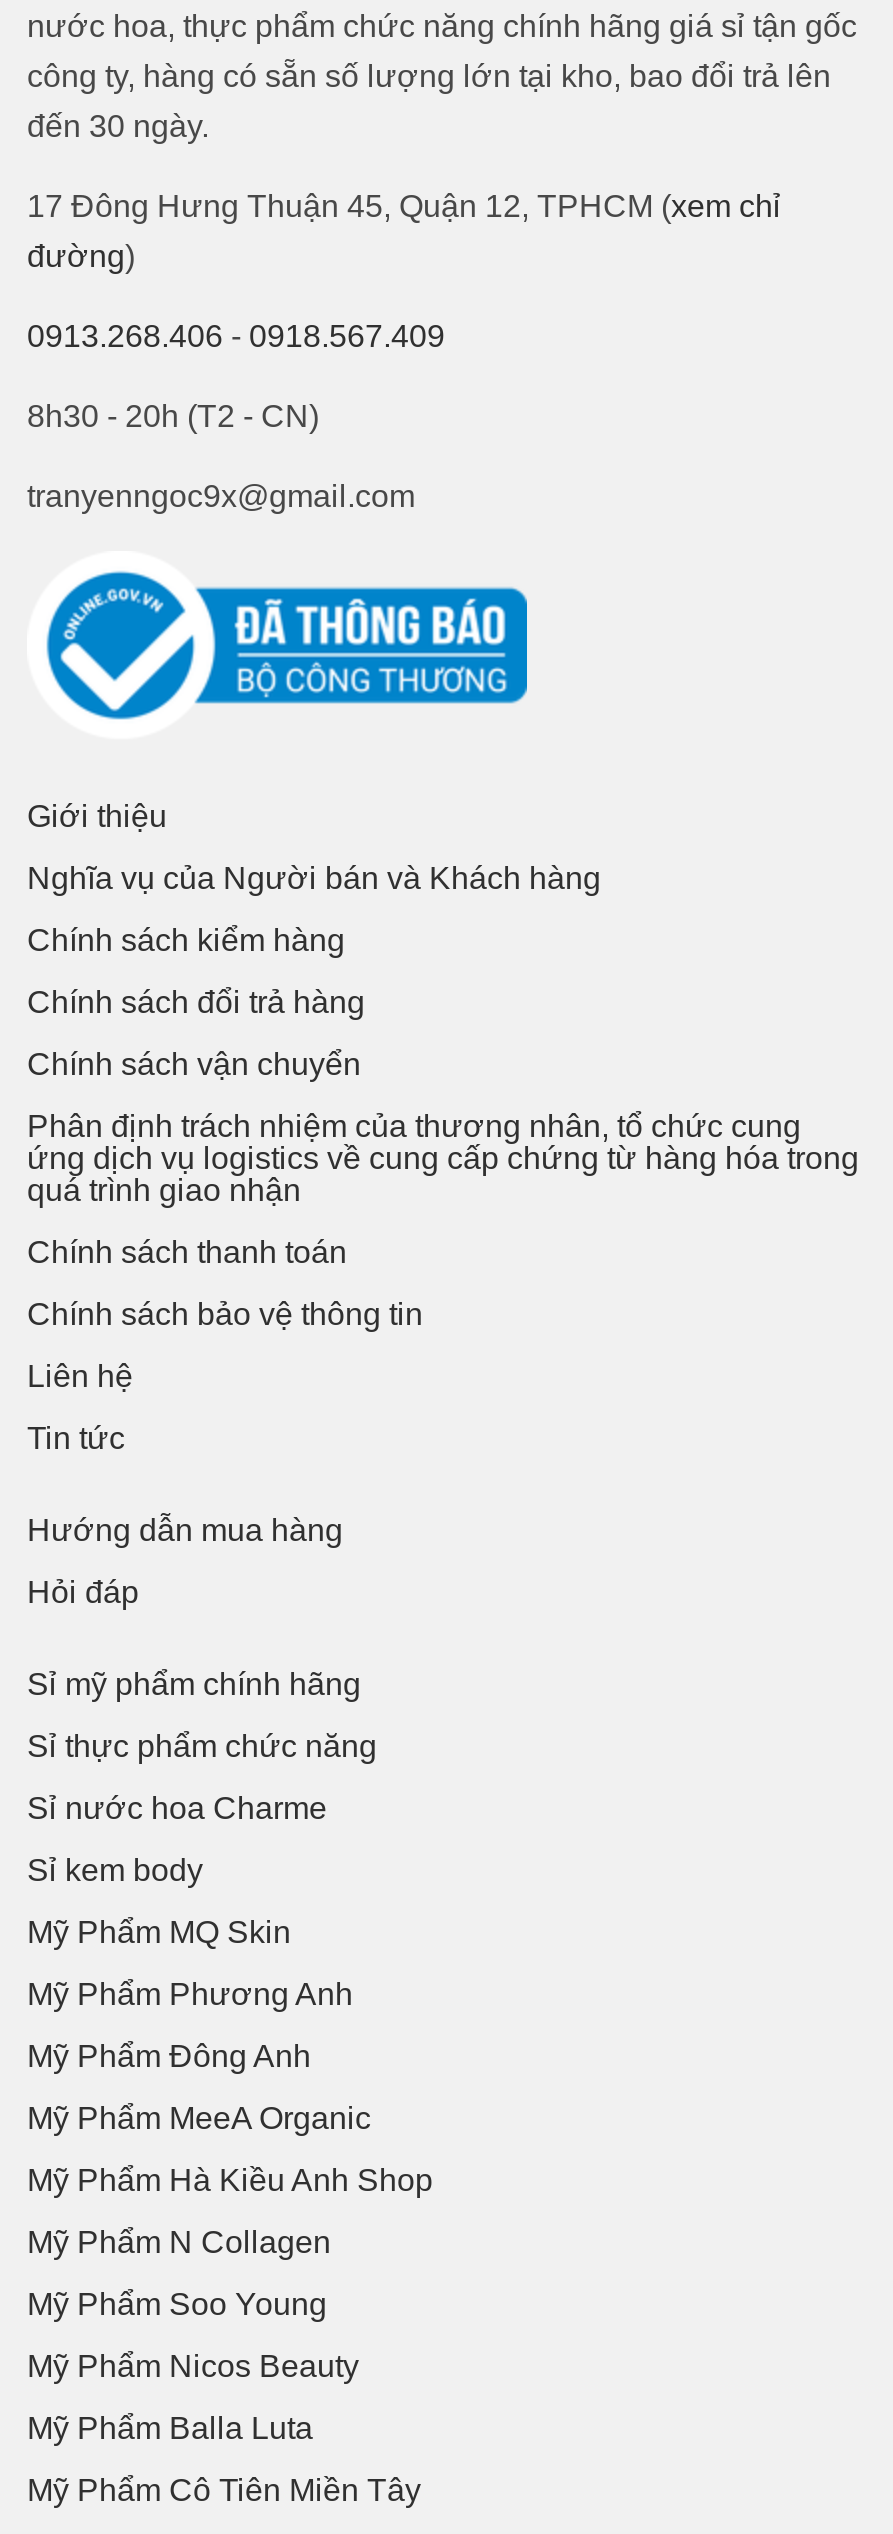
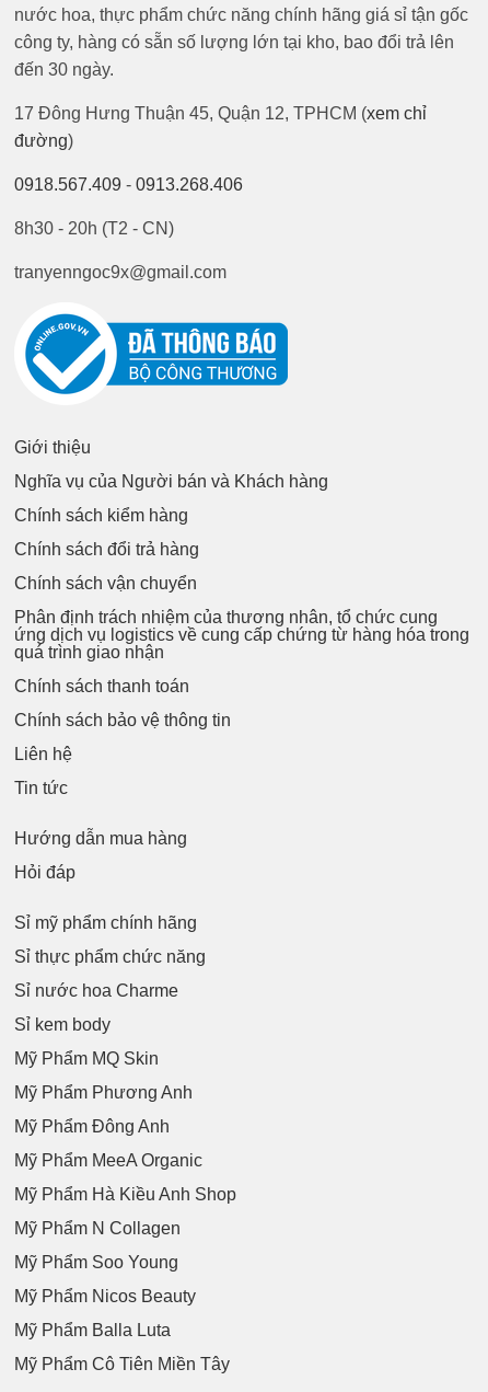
- 0913.268.406 - 0918.567.409
+ 0918.567.409 - 0913.268.406
